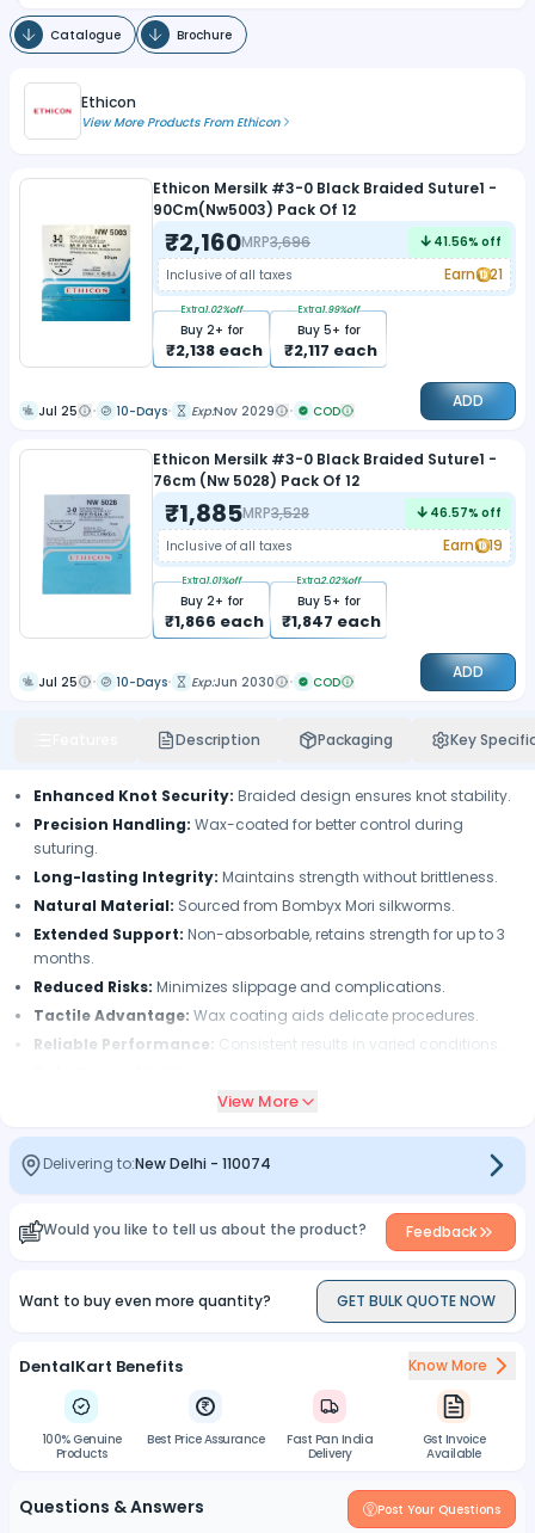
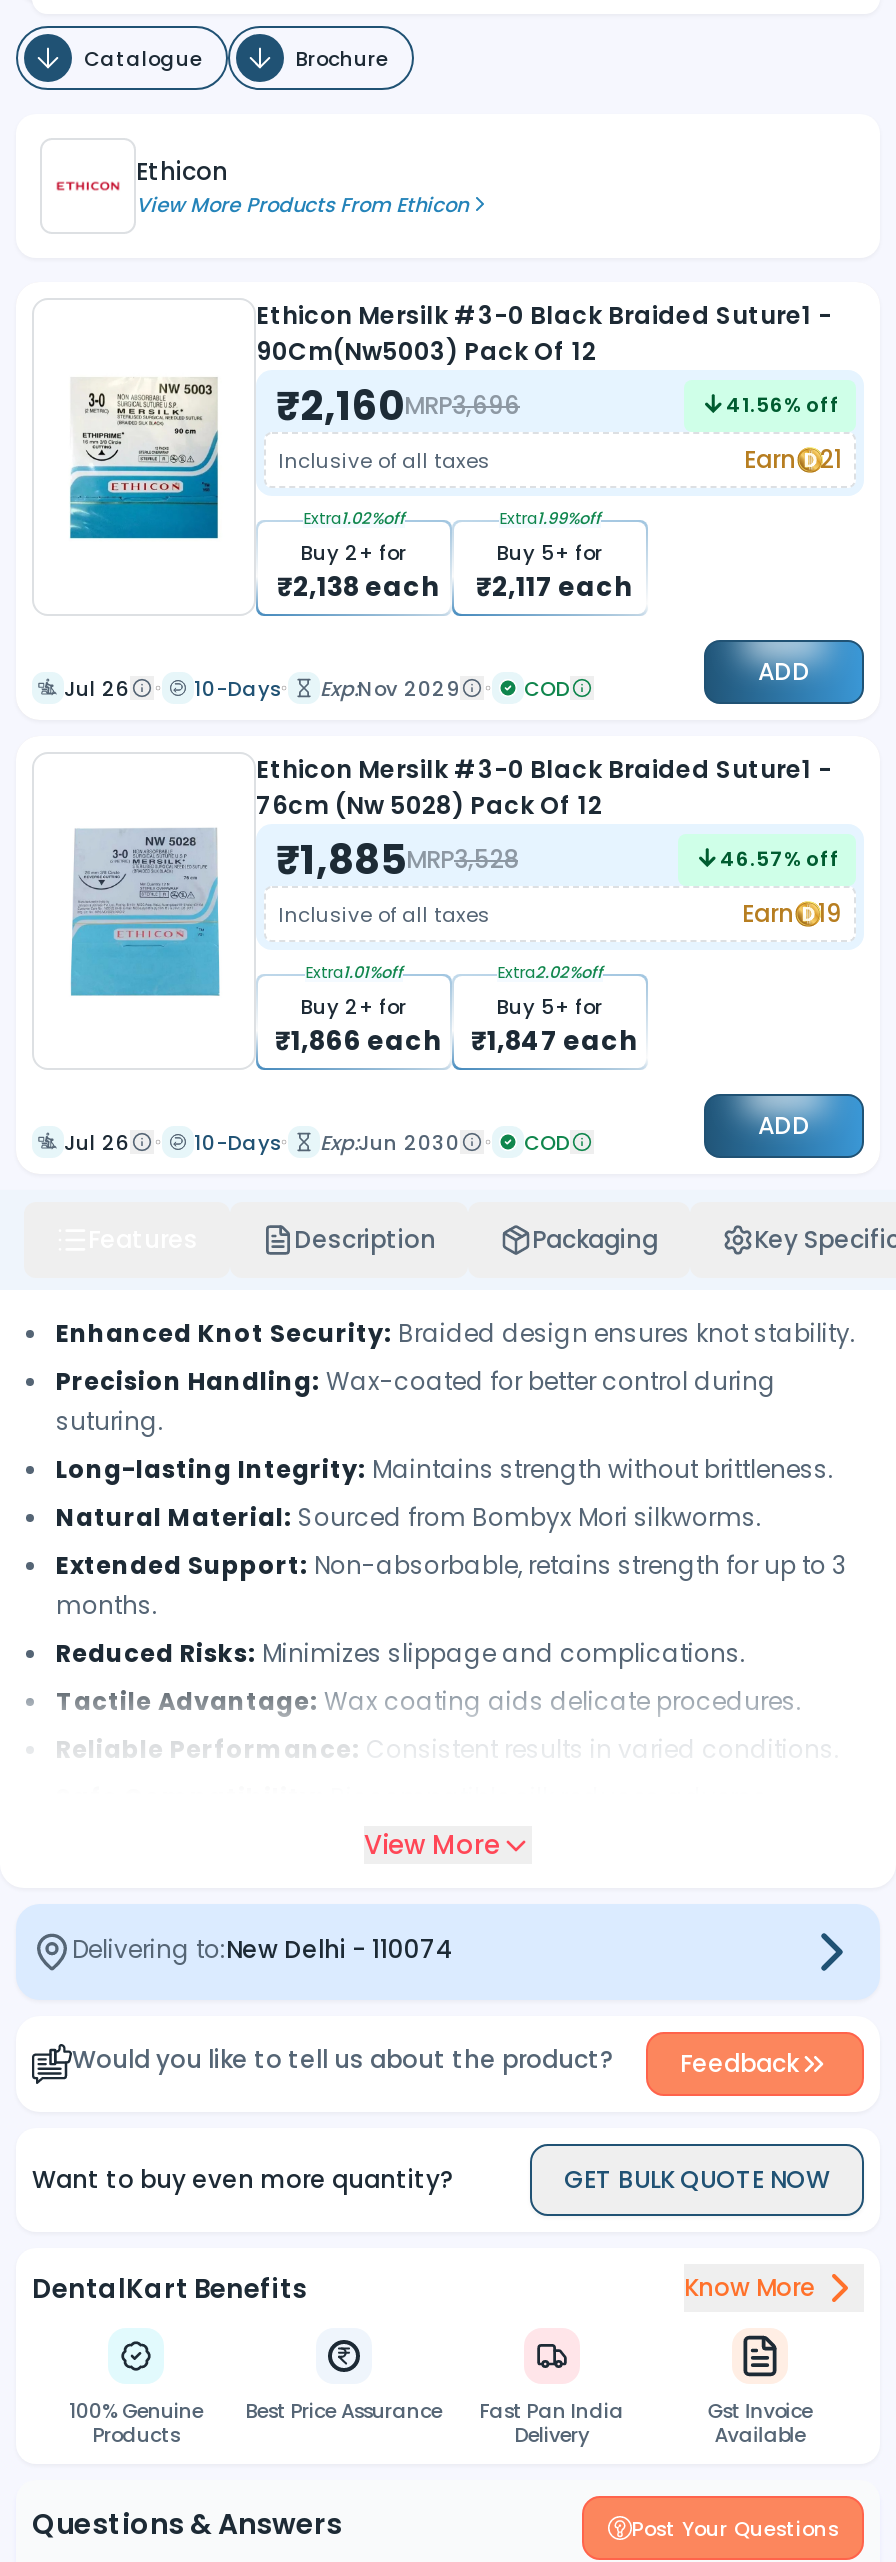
- Jul 25
+ Jul 26

- Jul 25
+ Jul 26
